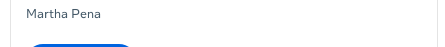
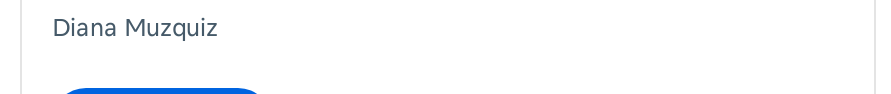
- Martha Pena
+ Diana Muzquiz
